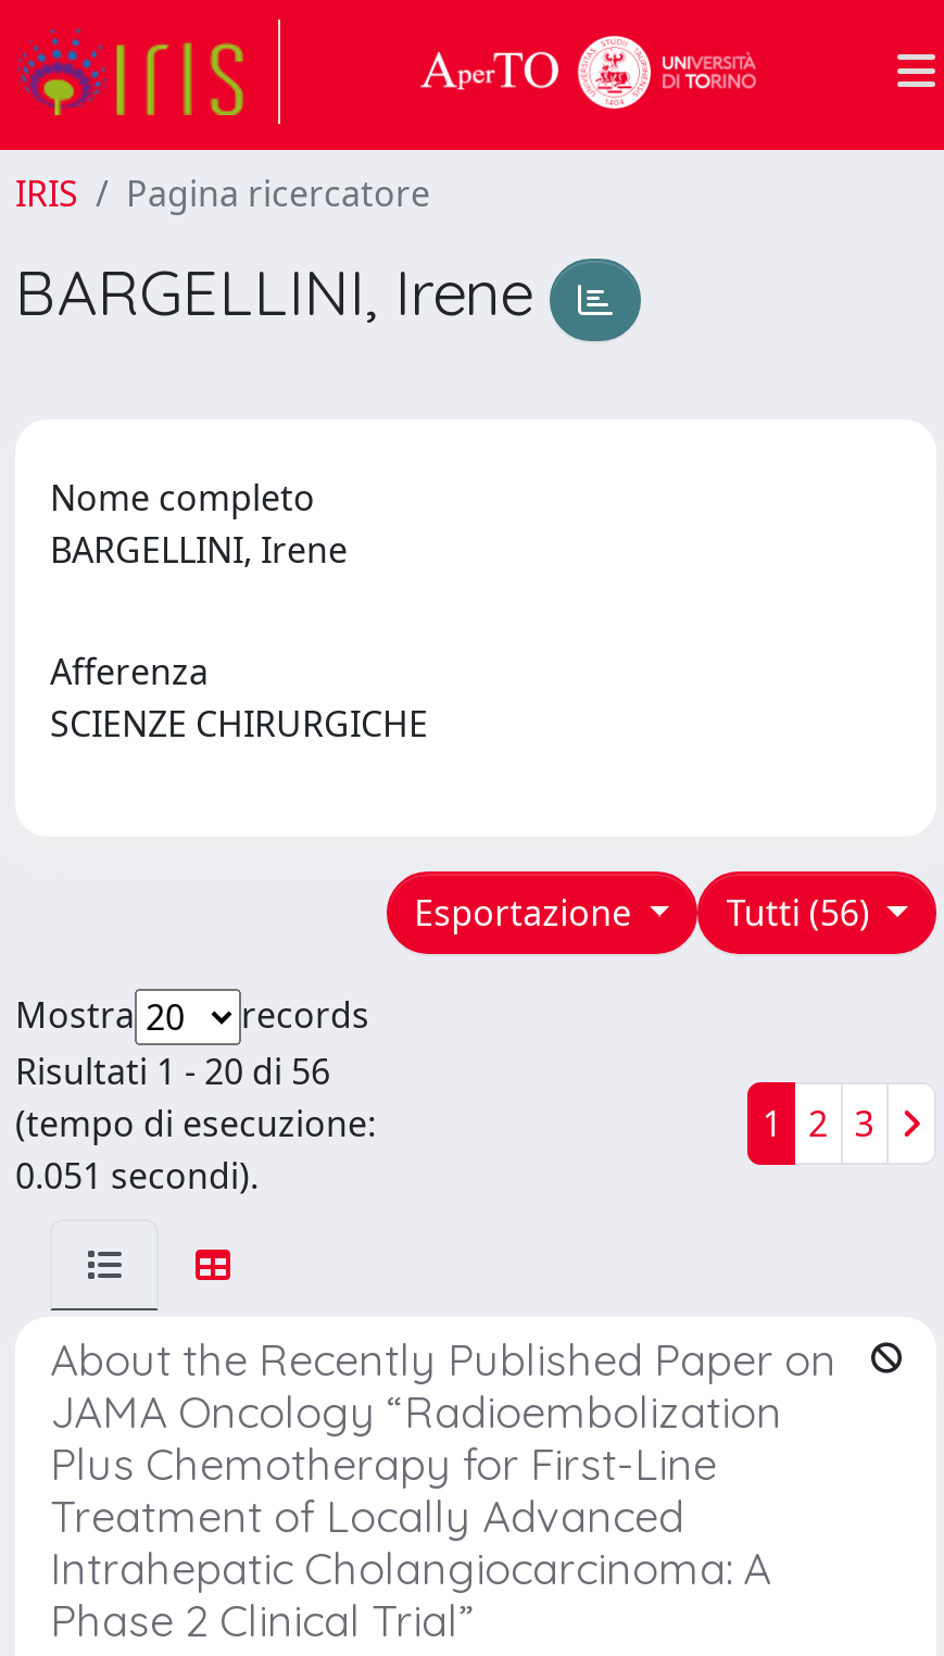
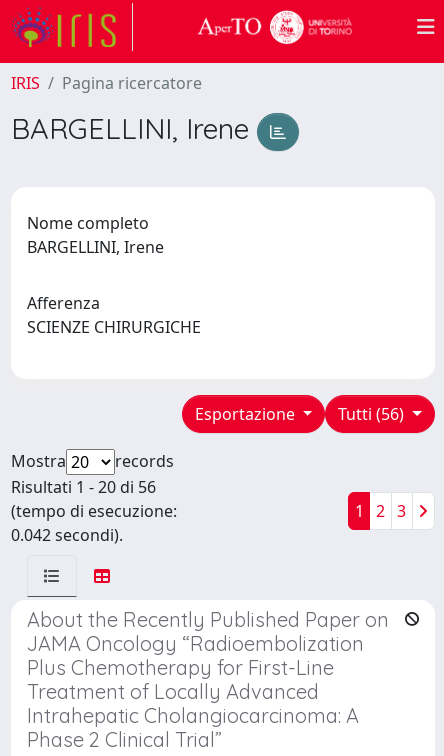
- 0.051 secondi).
+ 0.042 secondi).
